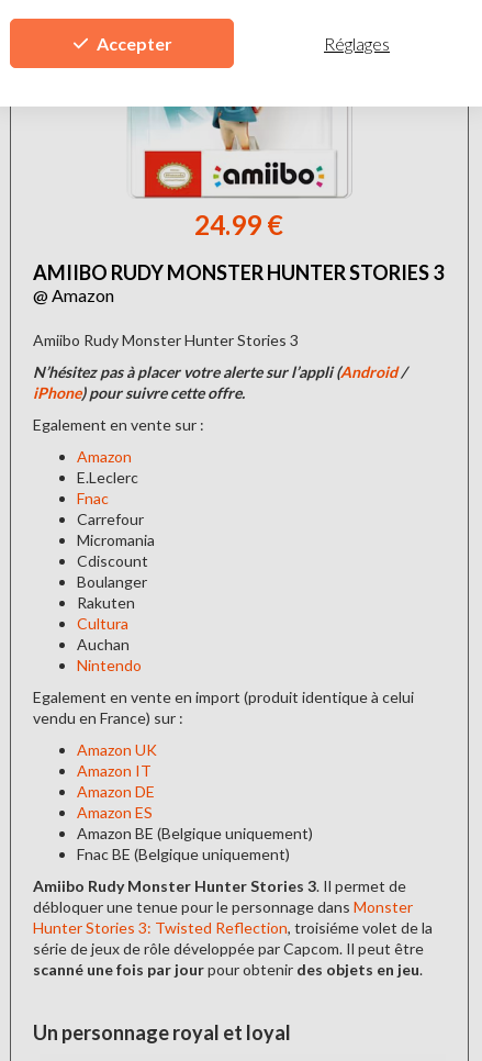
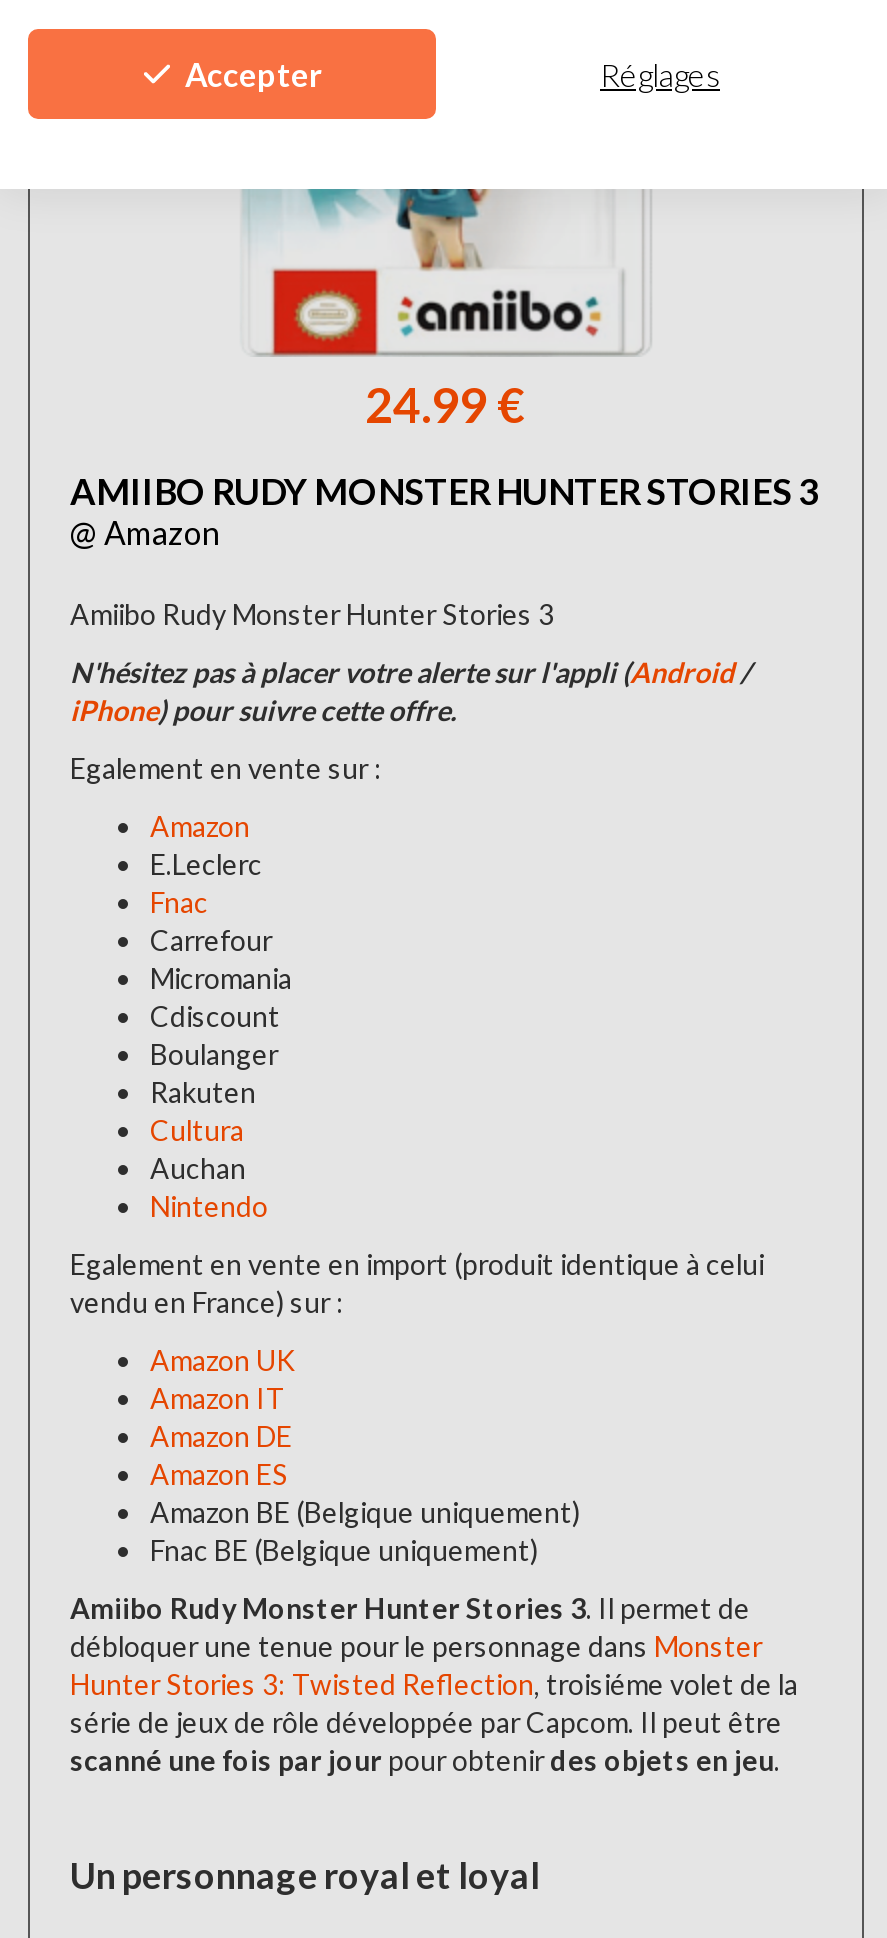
- N’hésitez pas à placer votre alerte sur l’appli (Android/
+ N'hésitez pas à placer votre alerte sur l'appli (Android/
